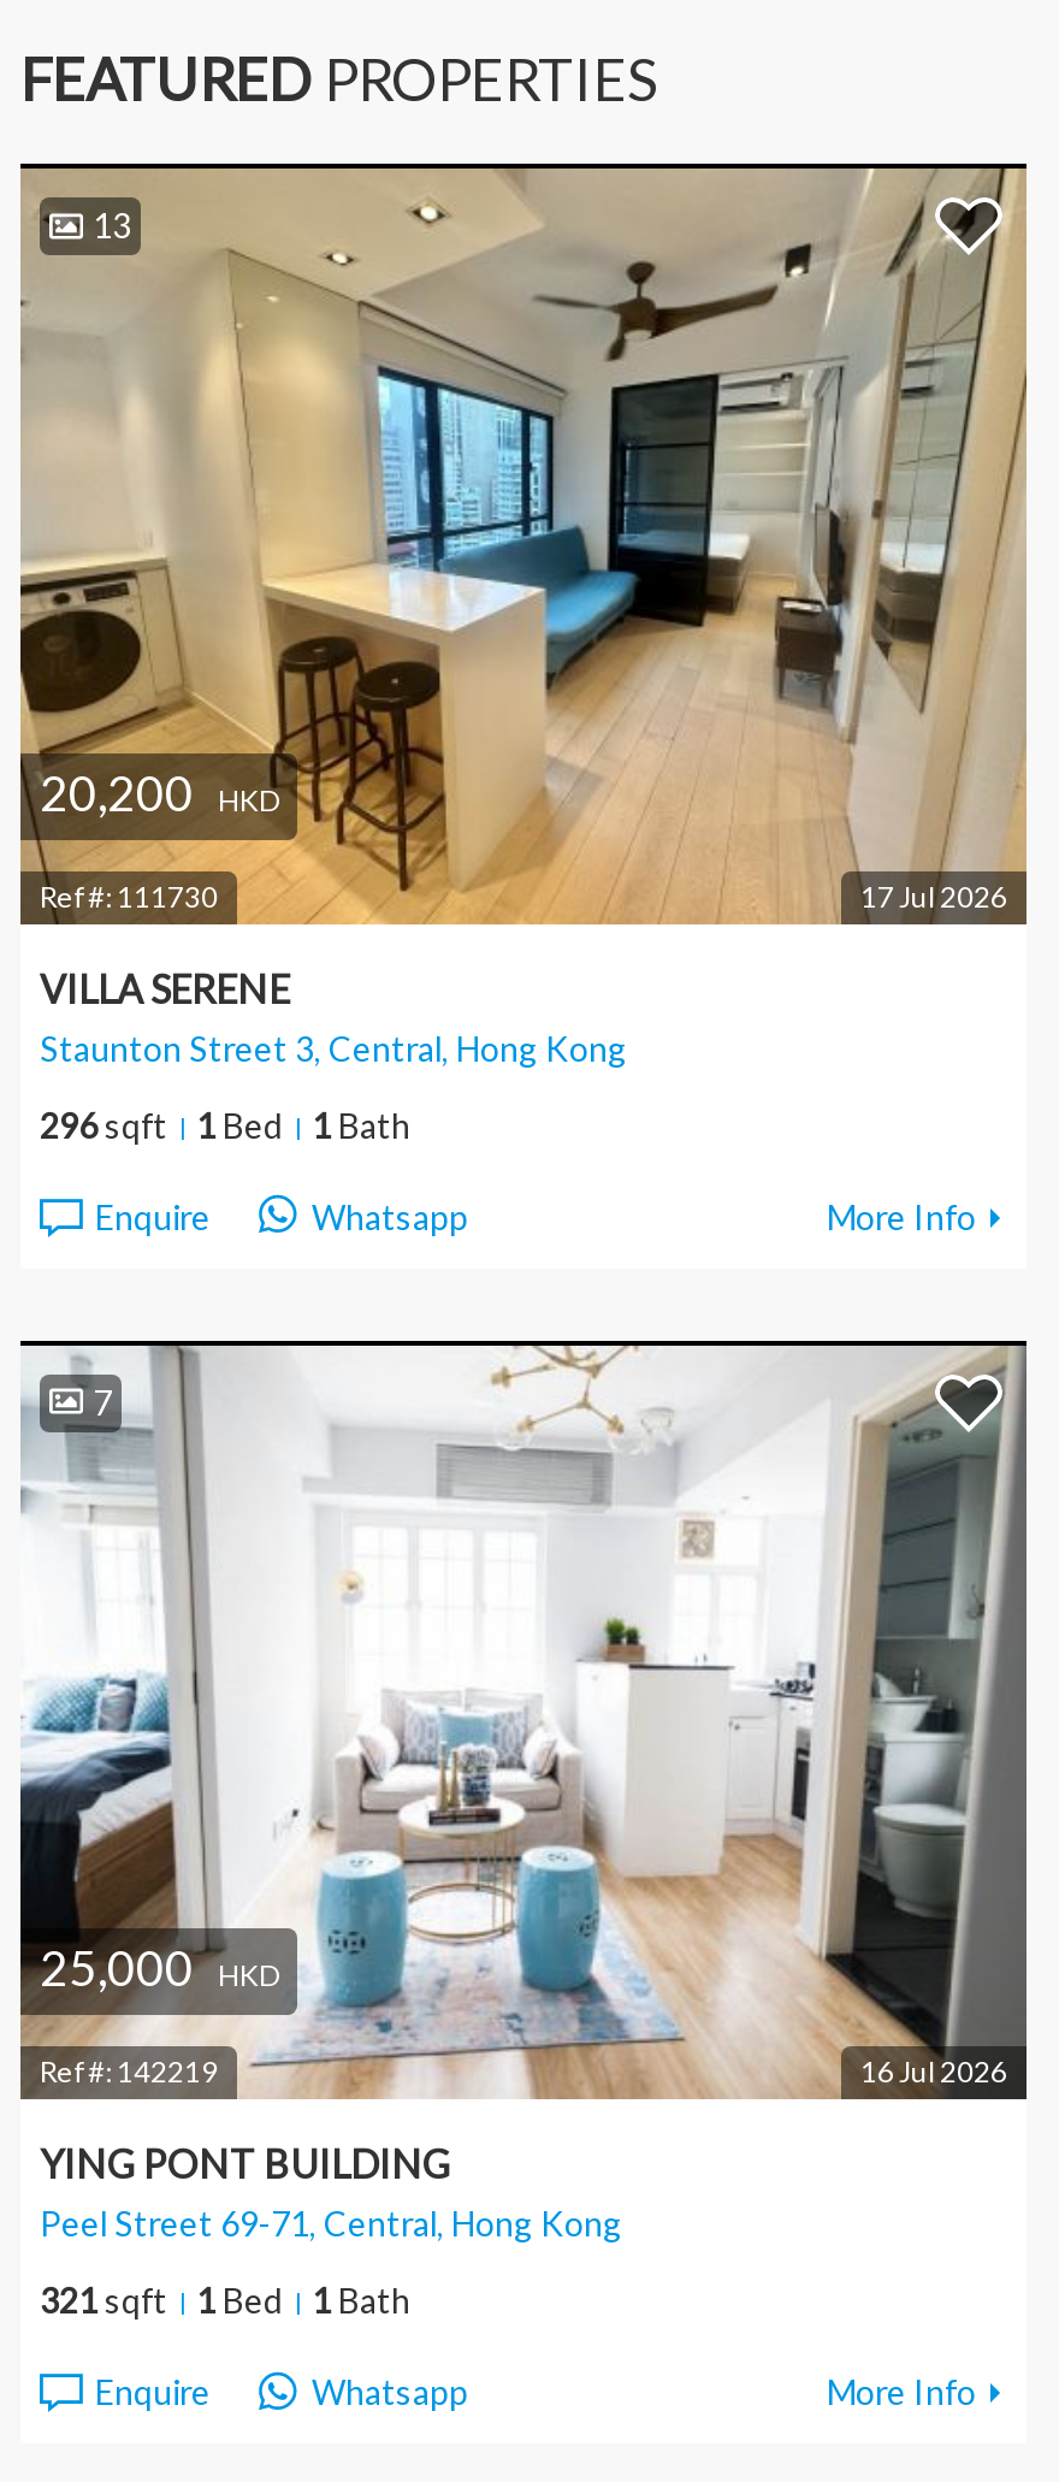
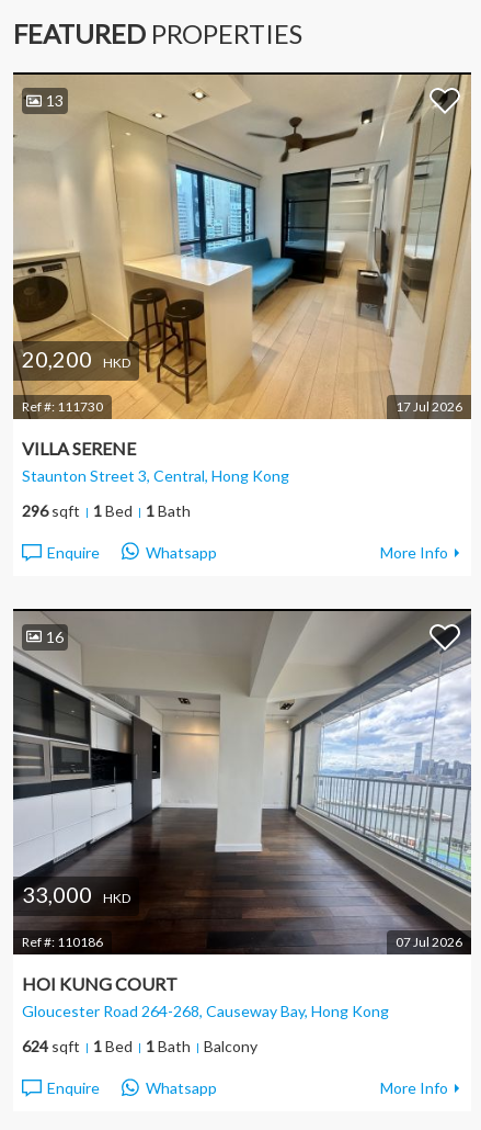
- [image]
- 7
+ [image]
+ 16

- 25,000 HKD
+ 33,000 HKD

- Ref #: 142219
- 16 Jul 2026
+ Ref #: 110186
+ 07 Jul 2026

- YING PONT BUILDING
- Peel Street 69-71, Central, Hong Kong
+ HOI KUNG COURT
+ Gloucester Road 264-268, Causeway Bay, Hong Kong

- 321 sqft
+ 624 sqft

+ Balcony
